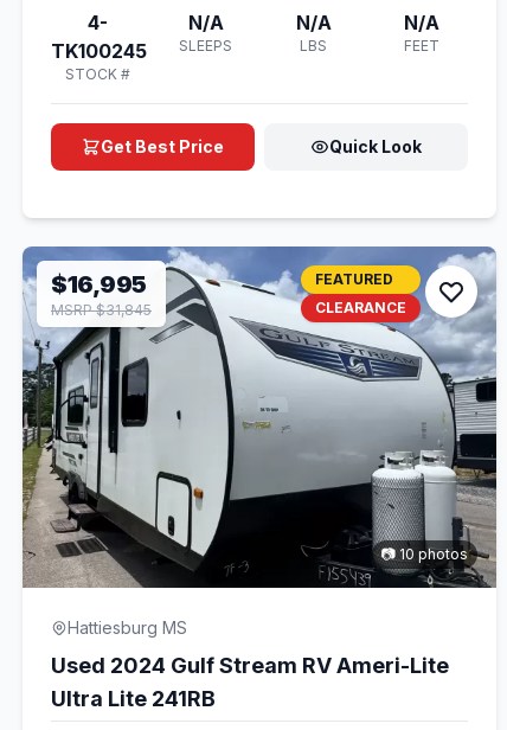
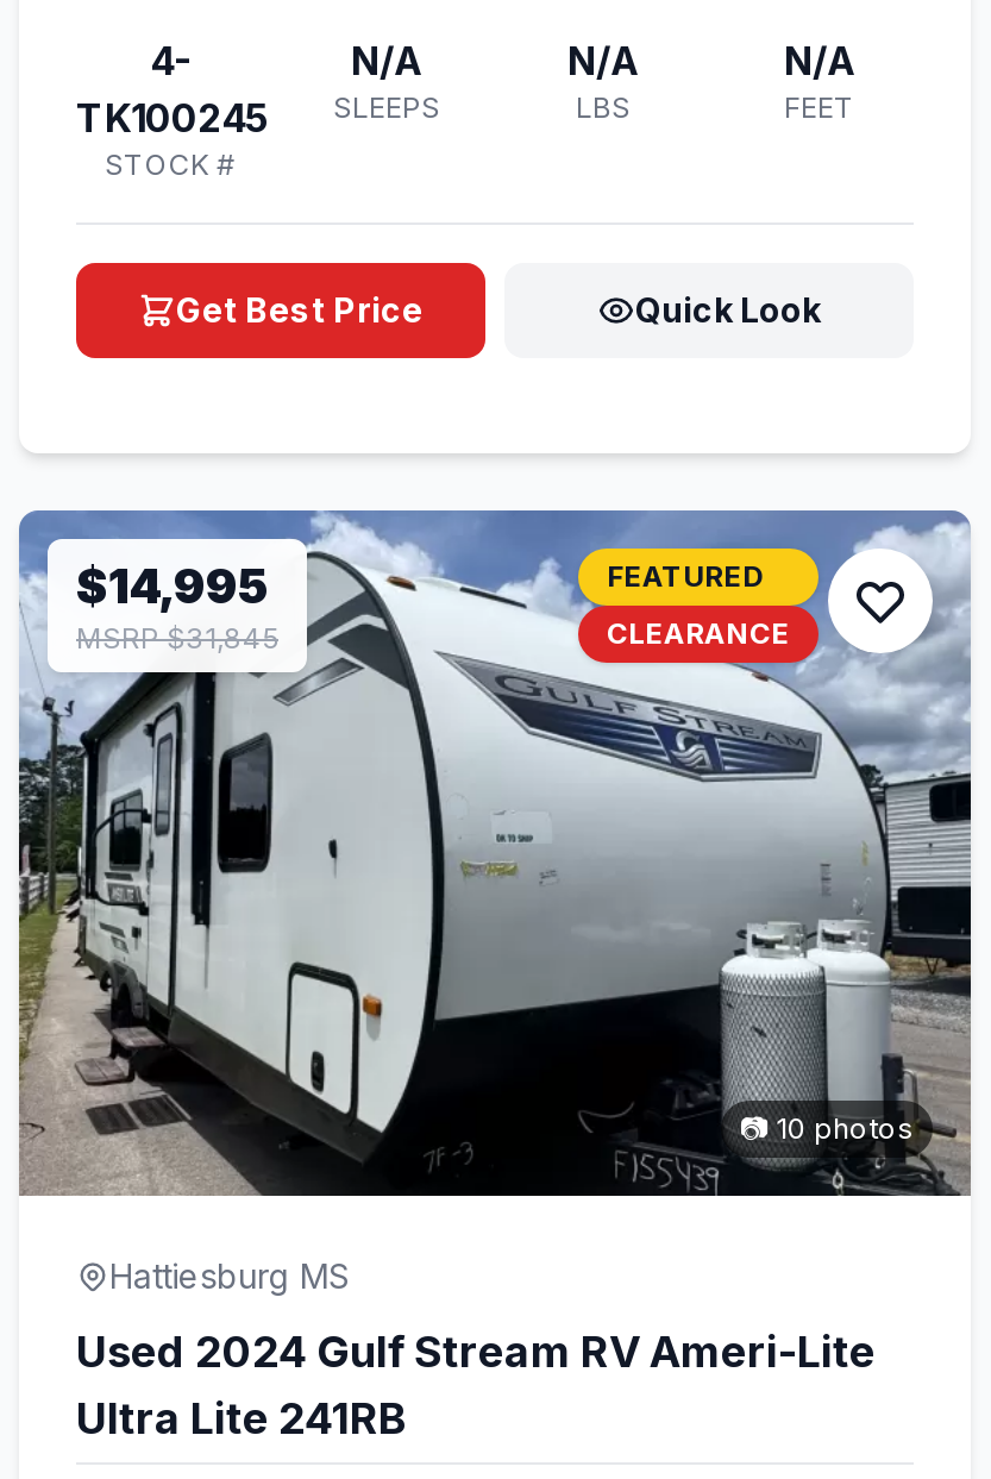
- $16,995
+ $14,995
